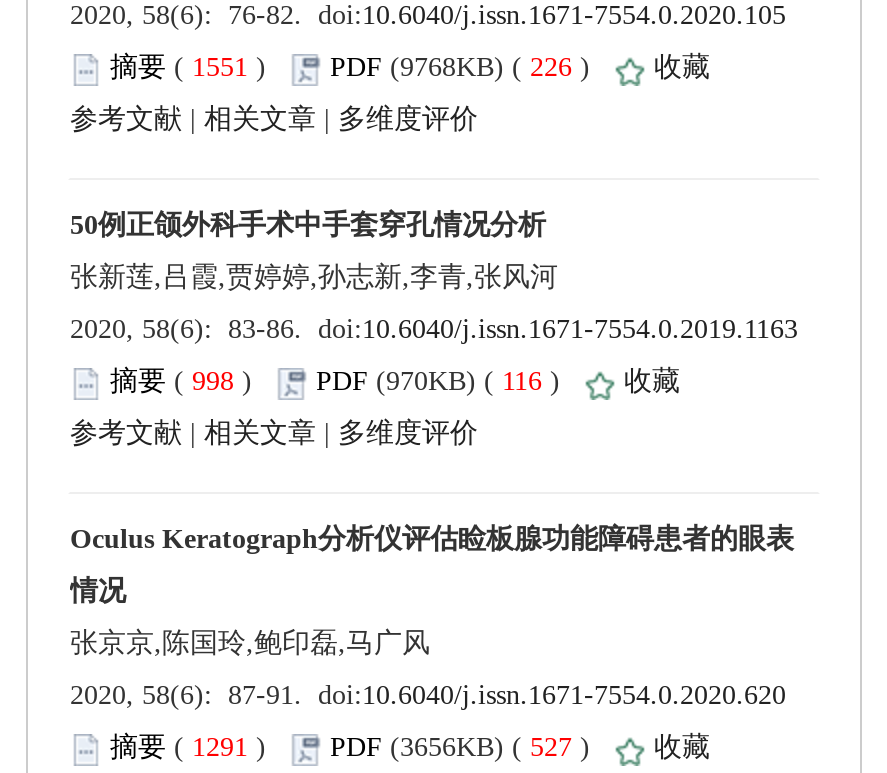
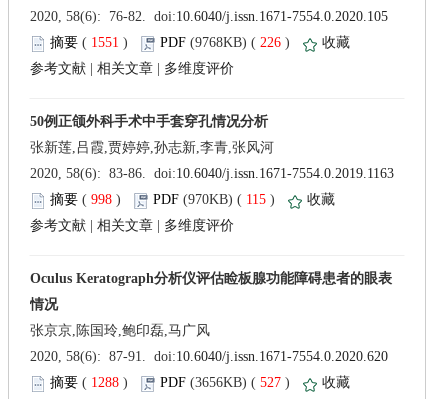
- 116)
+ 115)
